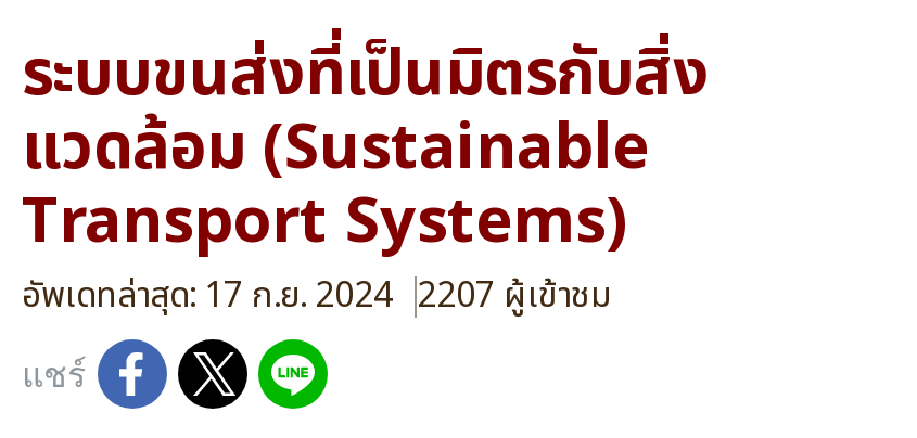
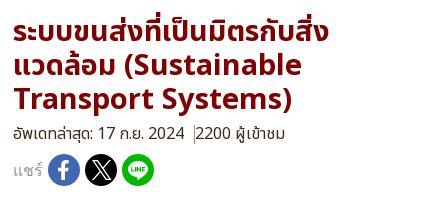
- อัพเดทล่าสุด: 17 ก.ย. 2024 2207 ผู้เข้าชม
+ อัพเดทล่าสุด: 17 ก.ย. 2024 2200 ผู้เข้าชม
